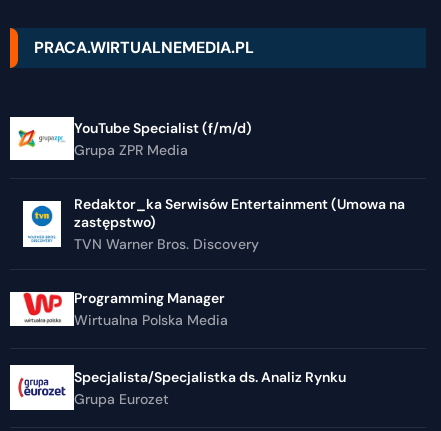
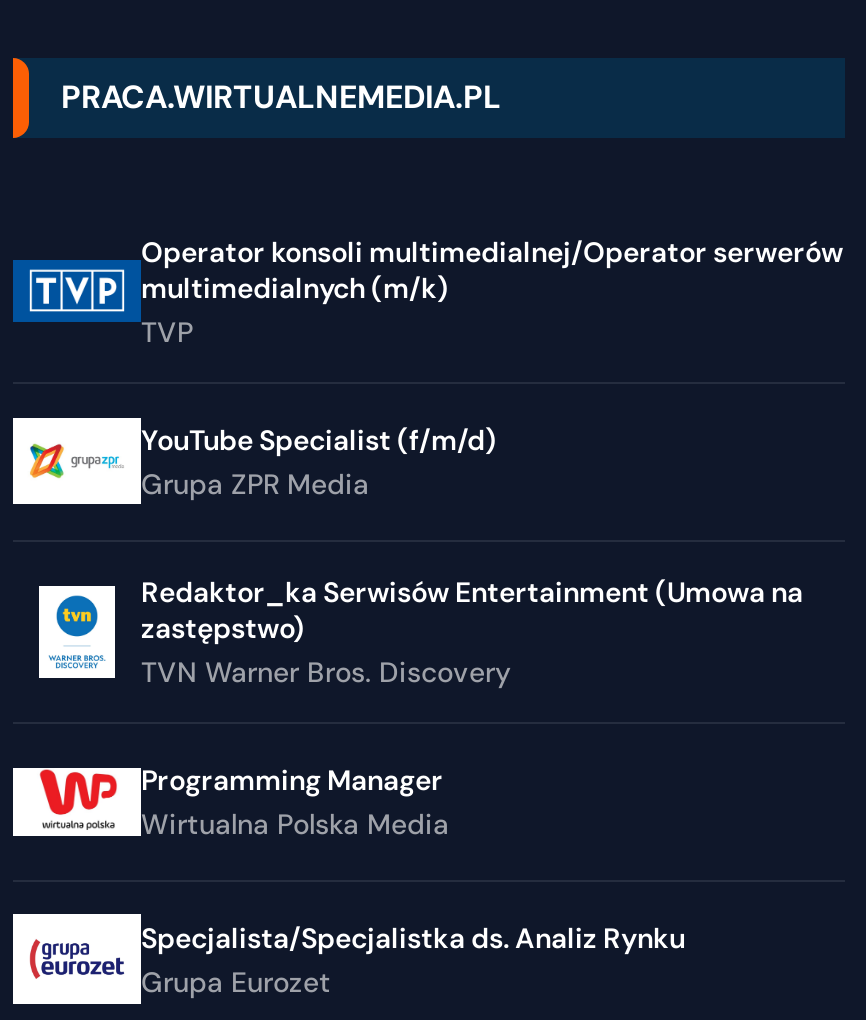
+ [image]
+ Operator konsoli multimedialnej/Operator serwerów
+ multimedialnych (m/k)
+ TVP
